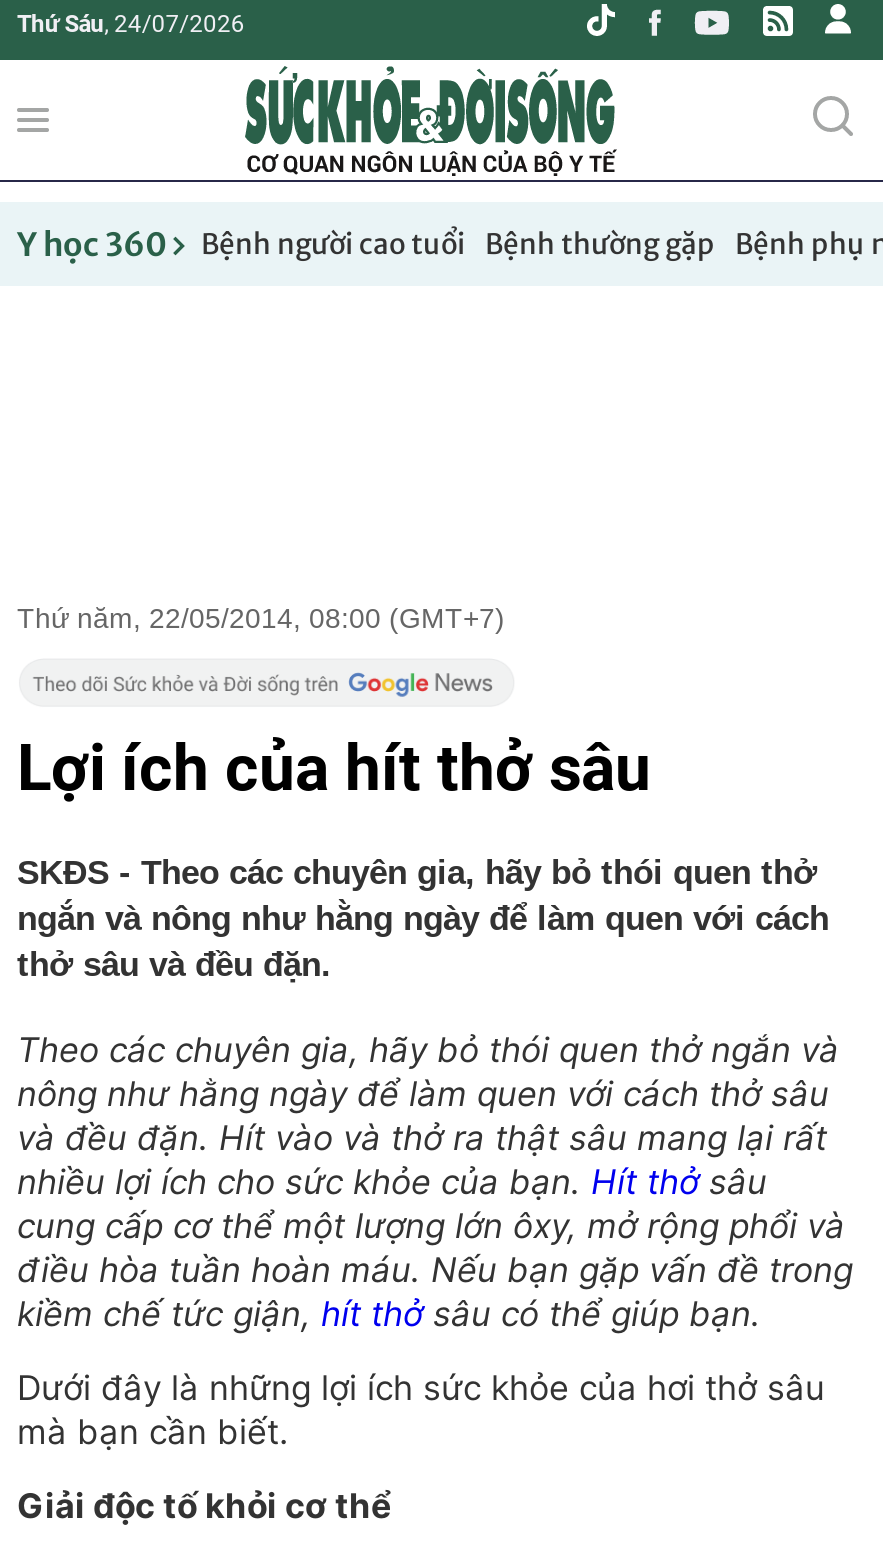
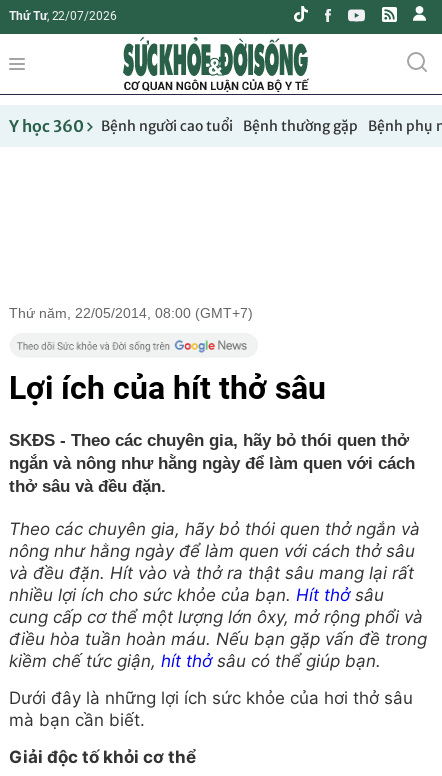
- Thứ Sáu, 24/07/2026
+ Thứ Tư, 22/07/2026
